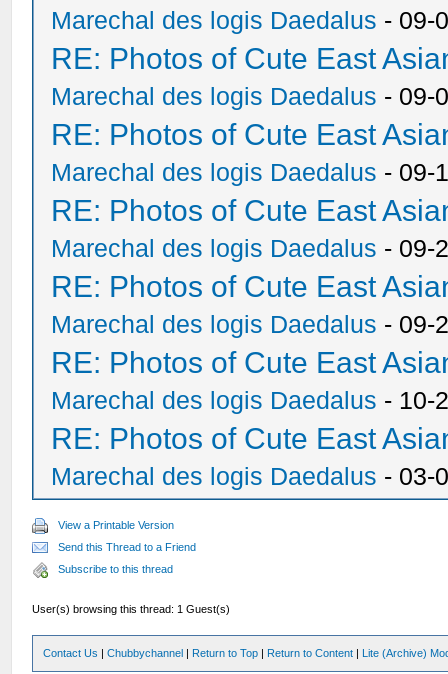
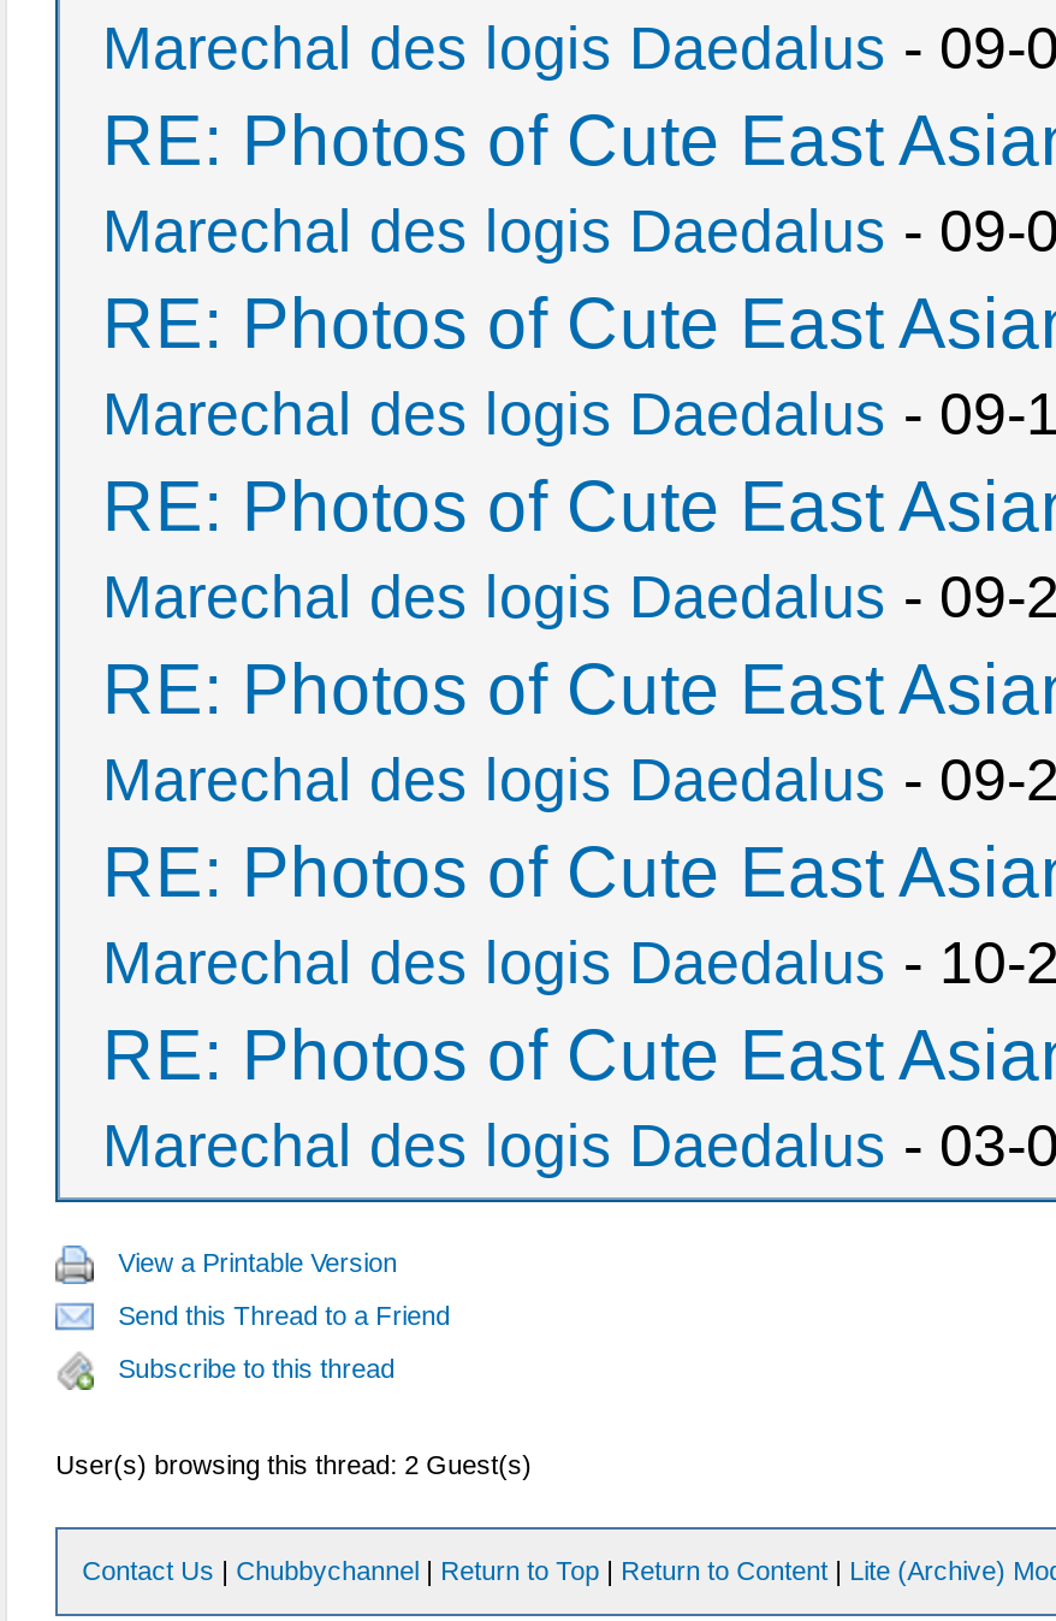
- User(s) browsing this thread: 1 Guest(s)
+ User(s) browsing this thread: 2 Guest(s)
